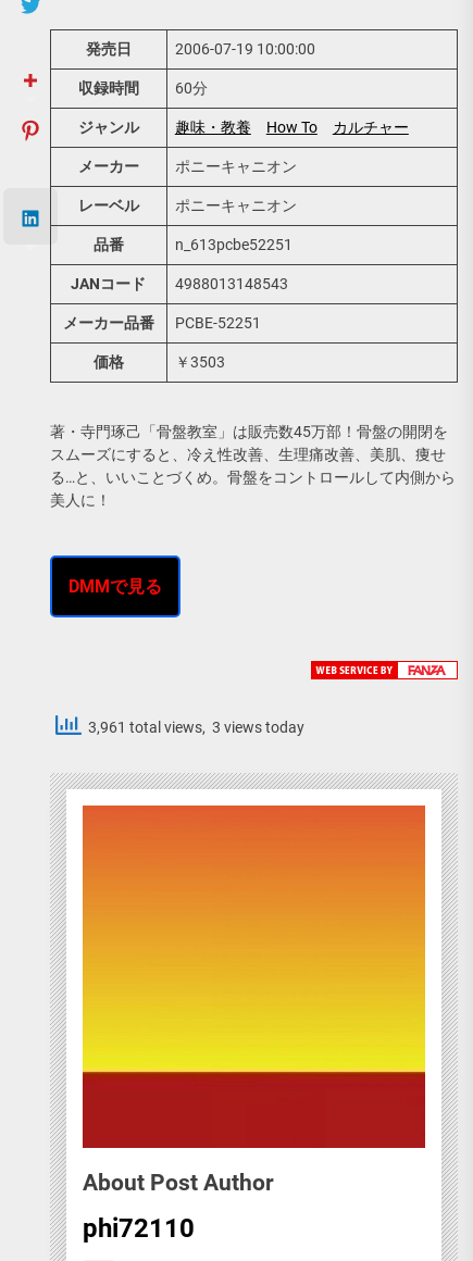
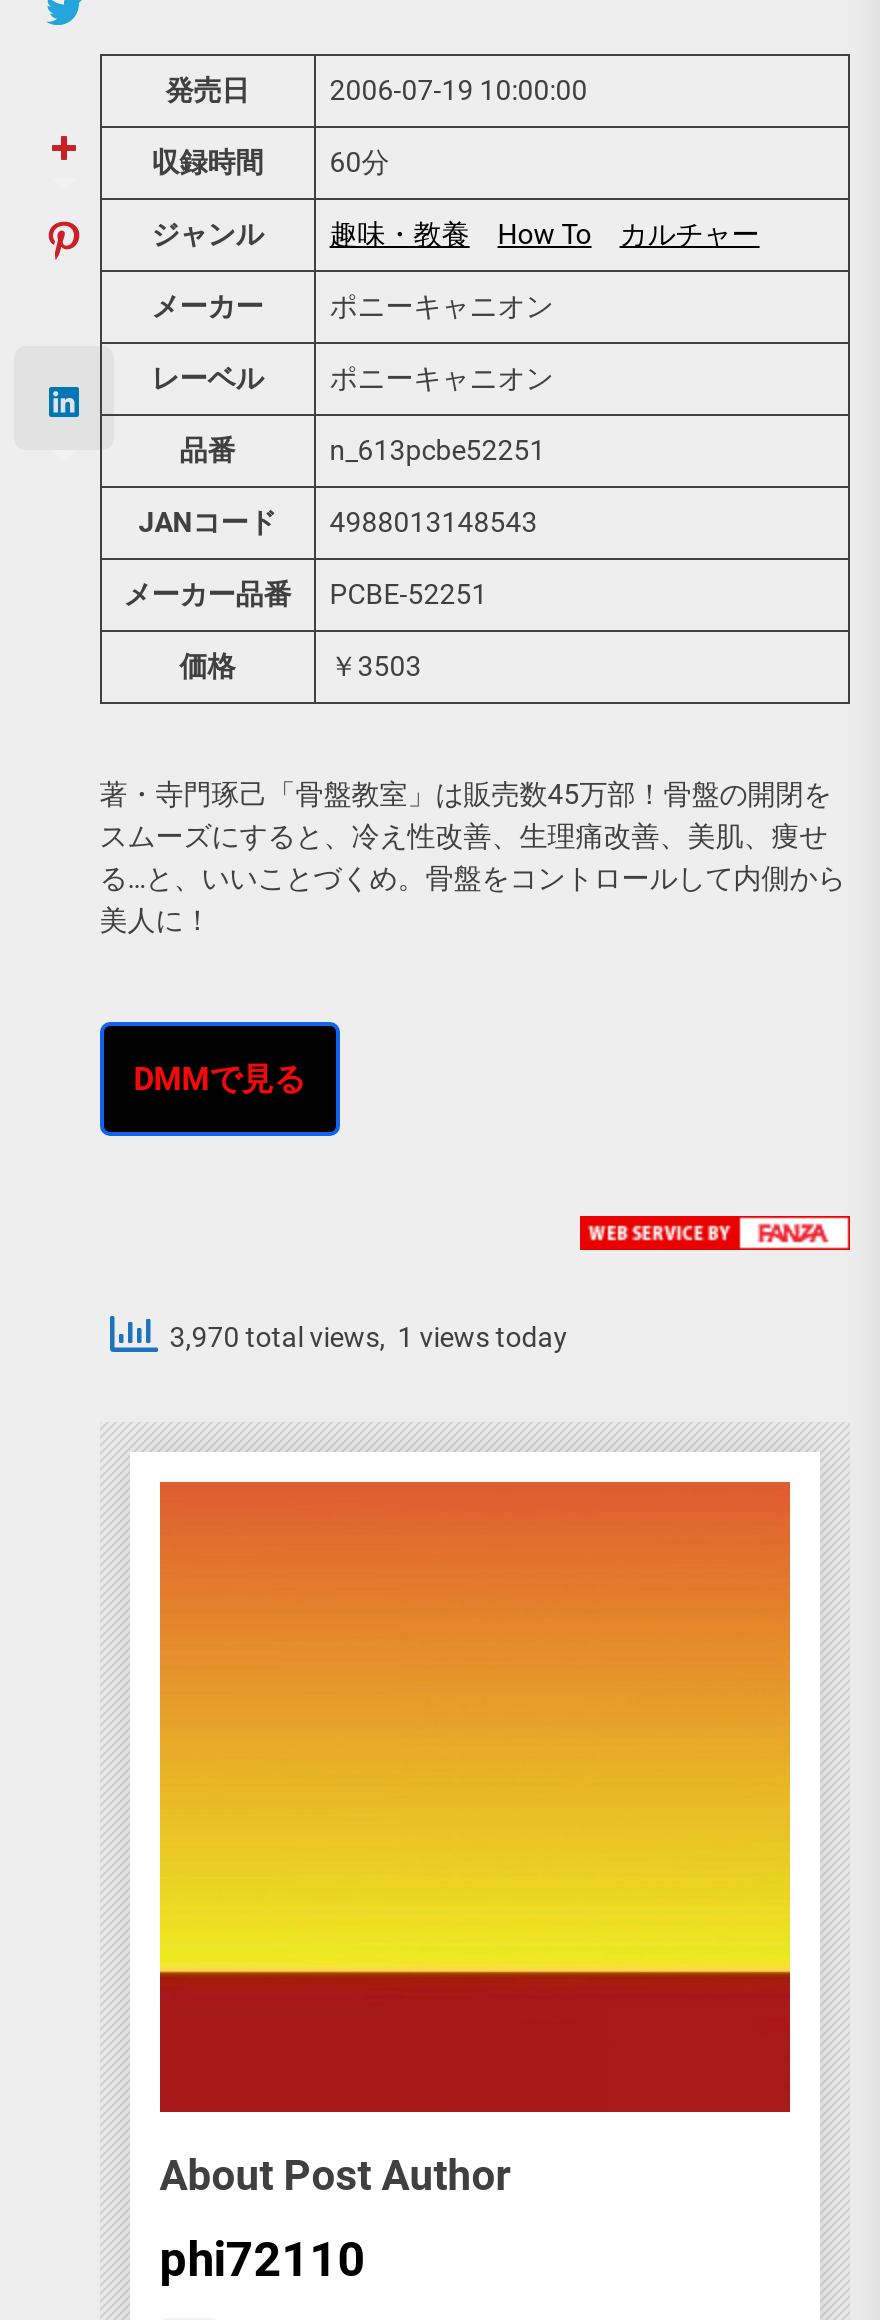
- 3,961 total views, 3 views today
+ 3,970 total views, 1 views today
